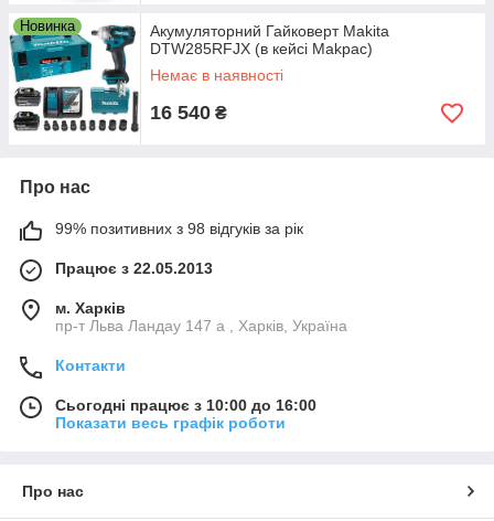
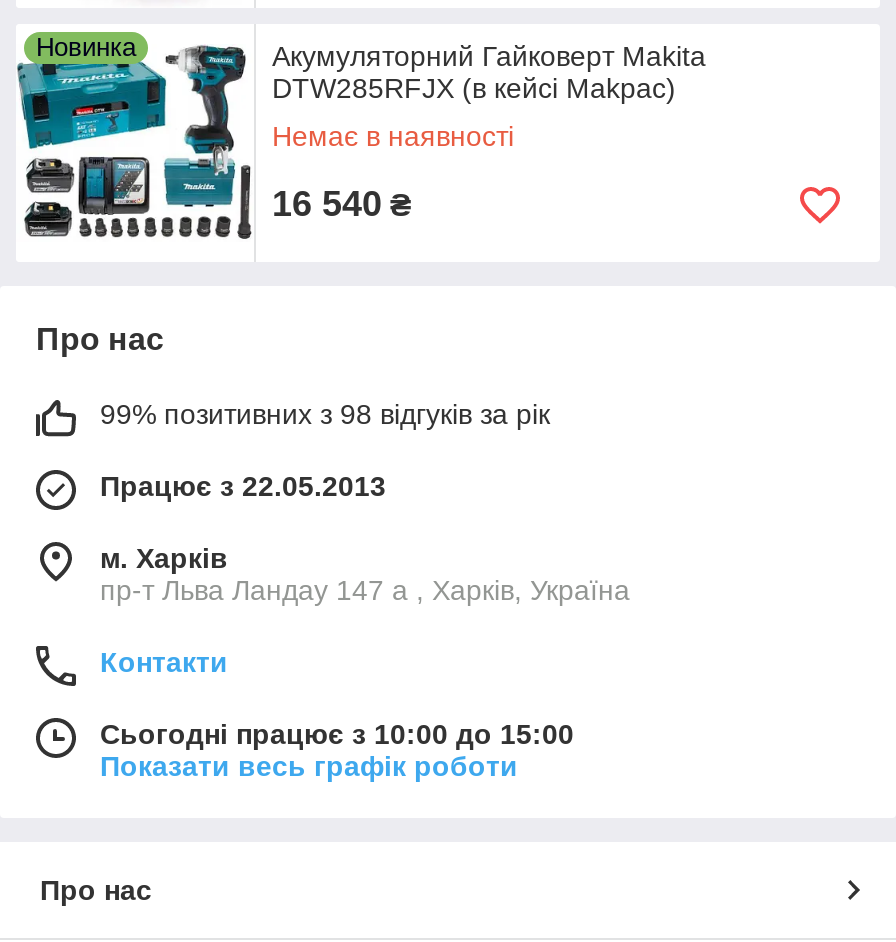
- Сьогодні працює з 10:00 до 16:00
+ Сьогодні працює з 10:00 до 15:00
